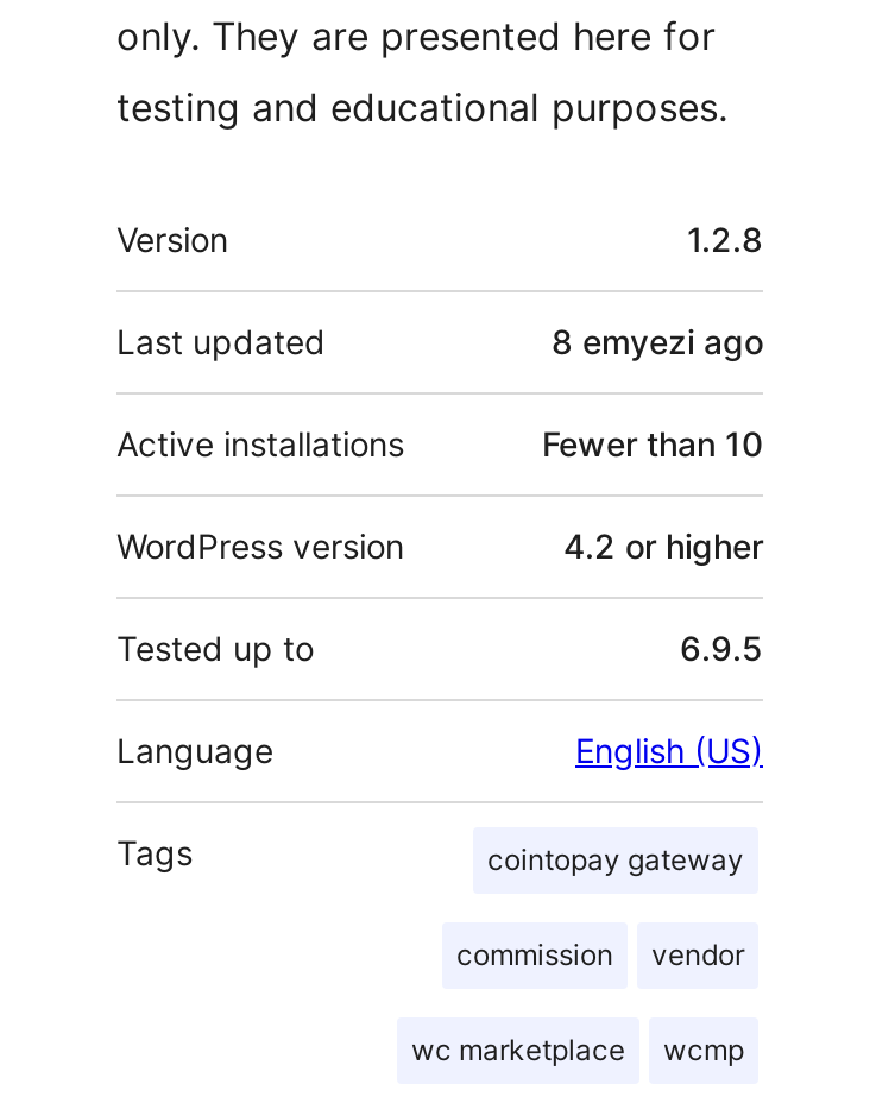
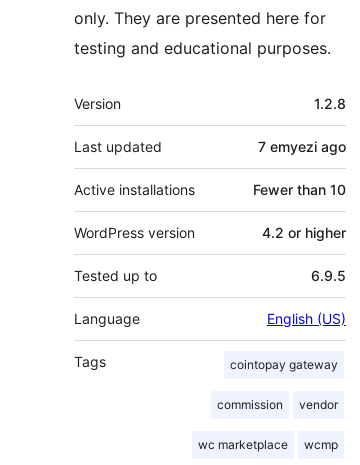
- 8 emyezi ago
+ 7 emyezi ago
